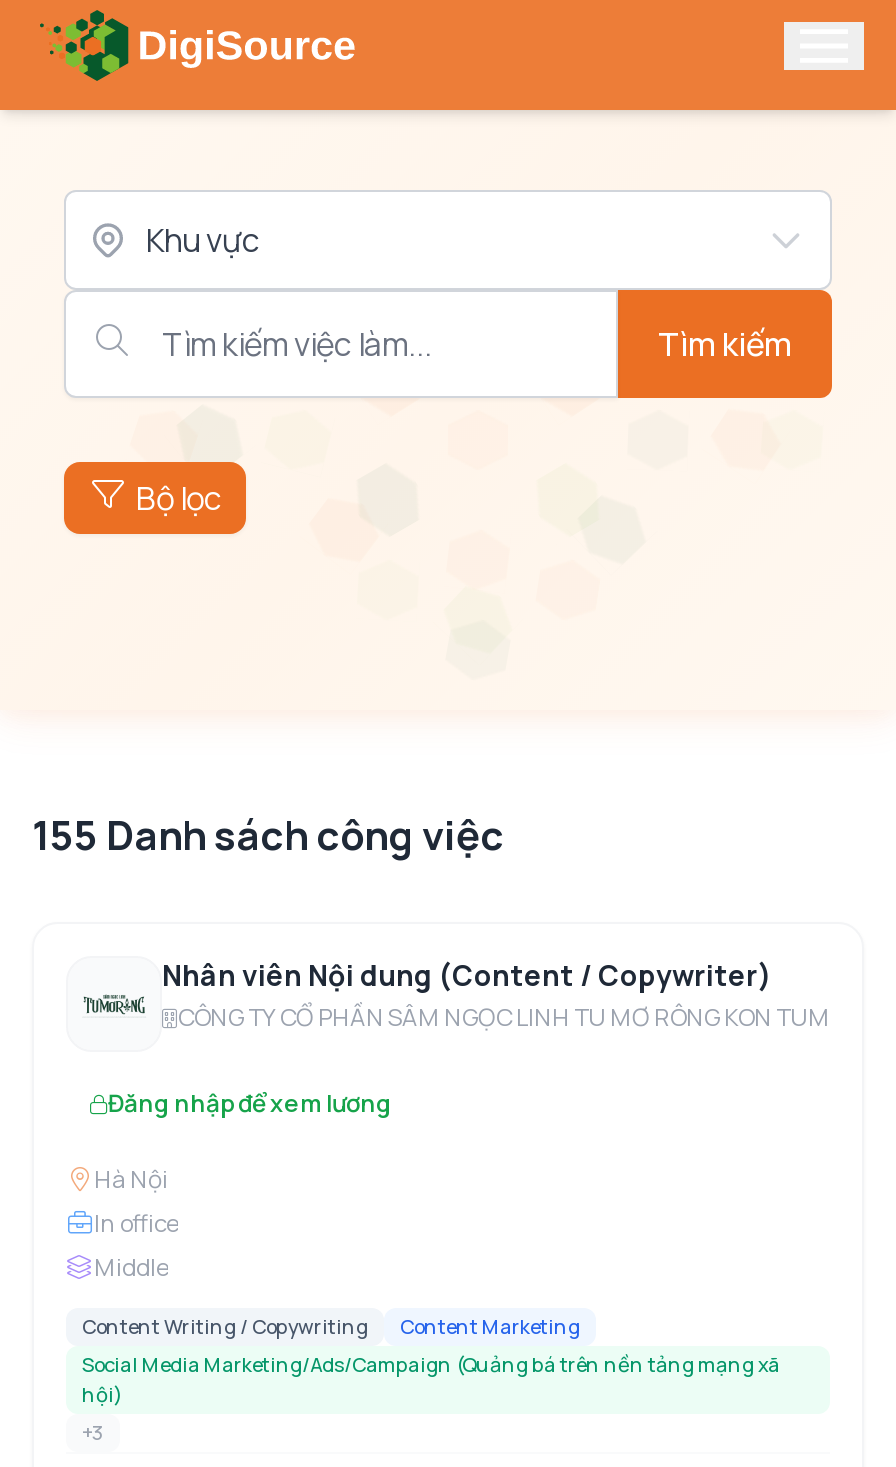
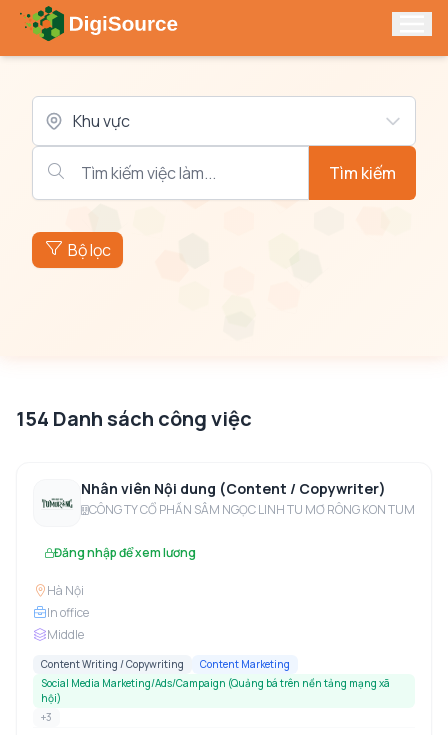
- 155 Danh sách công việc
+ 154 Danh sách công việc
